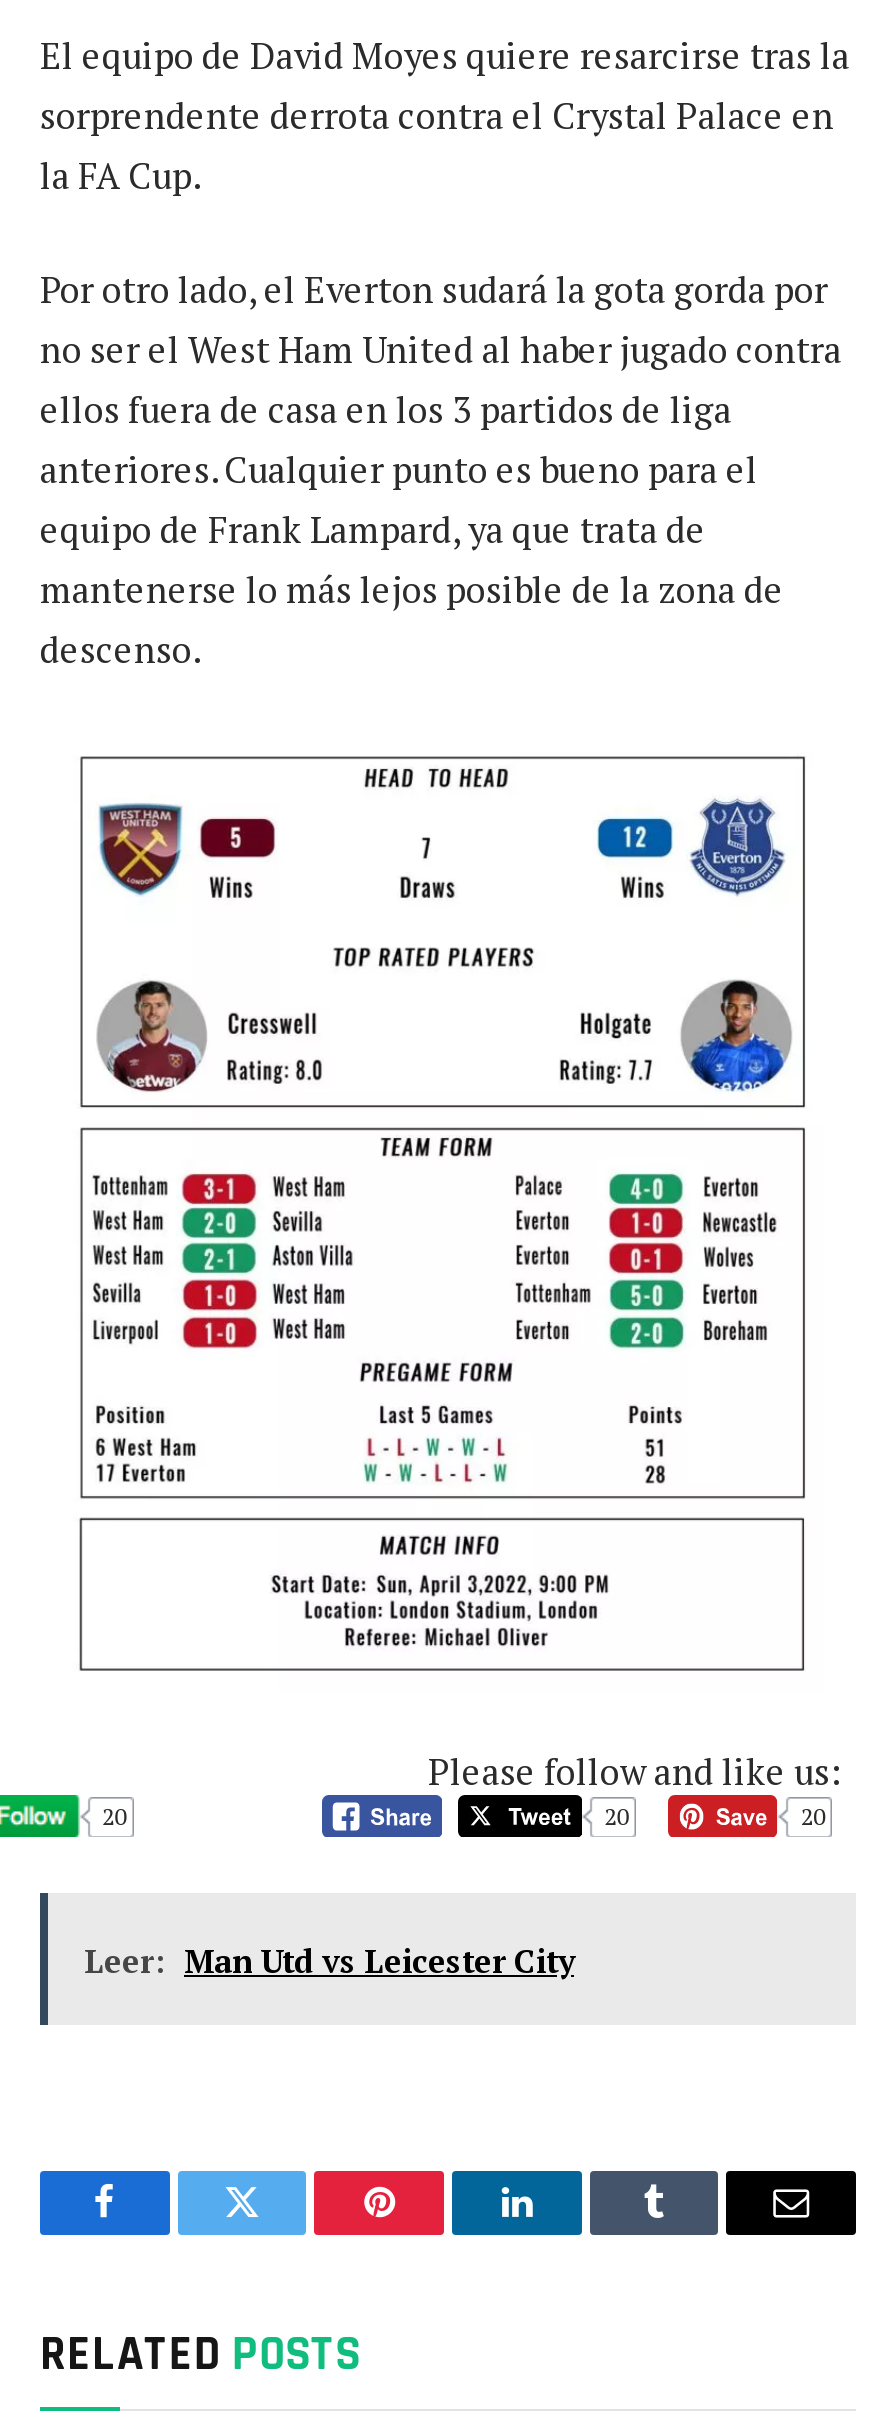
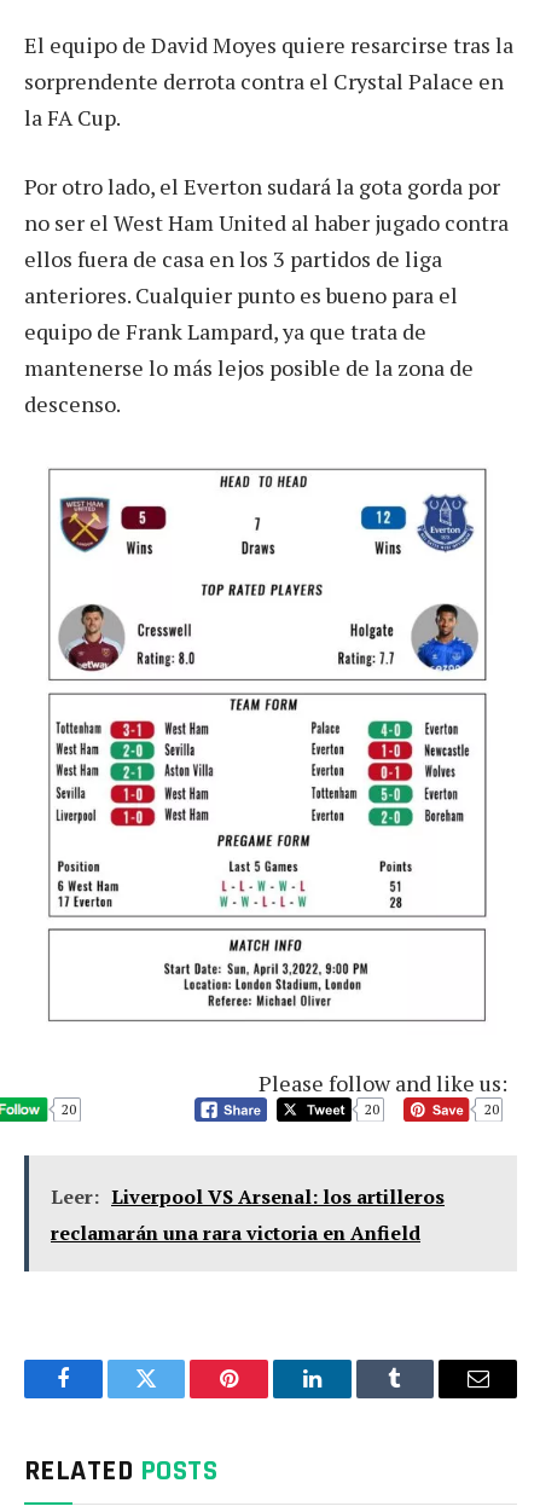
- Leer: Man Utd vs Leicester City
+ Leer: Liverpool VS Arsenal: los artilleros
+ reclamarán una rara victoria en Anfield
